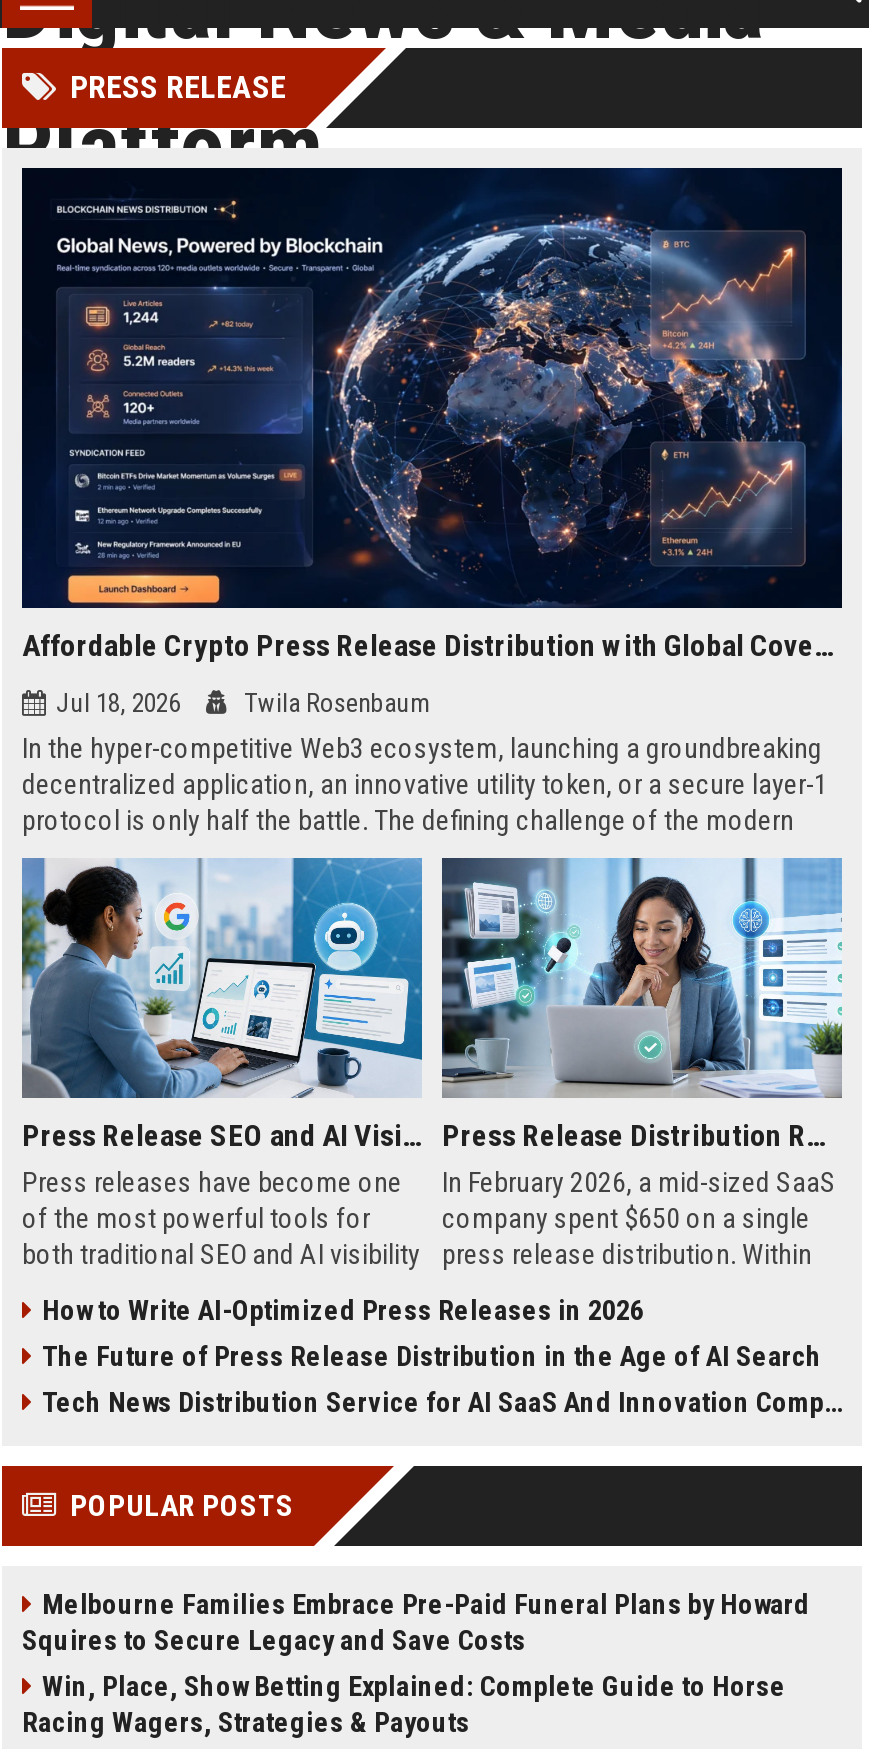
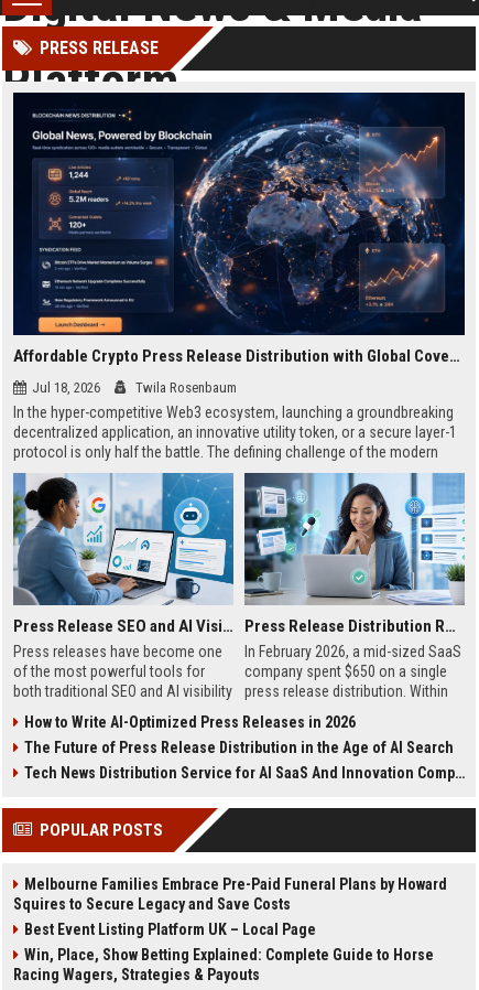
+ Best Event Listing Platform UK – Local Page
